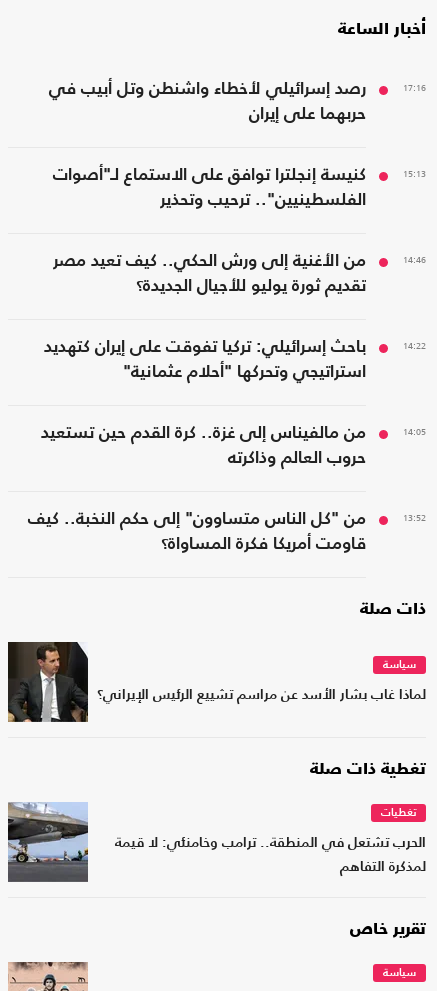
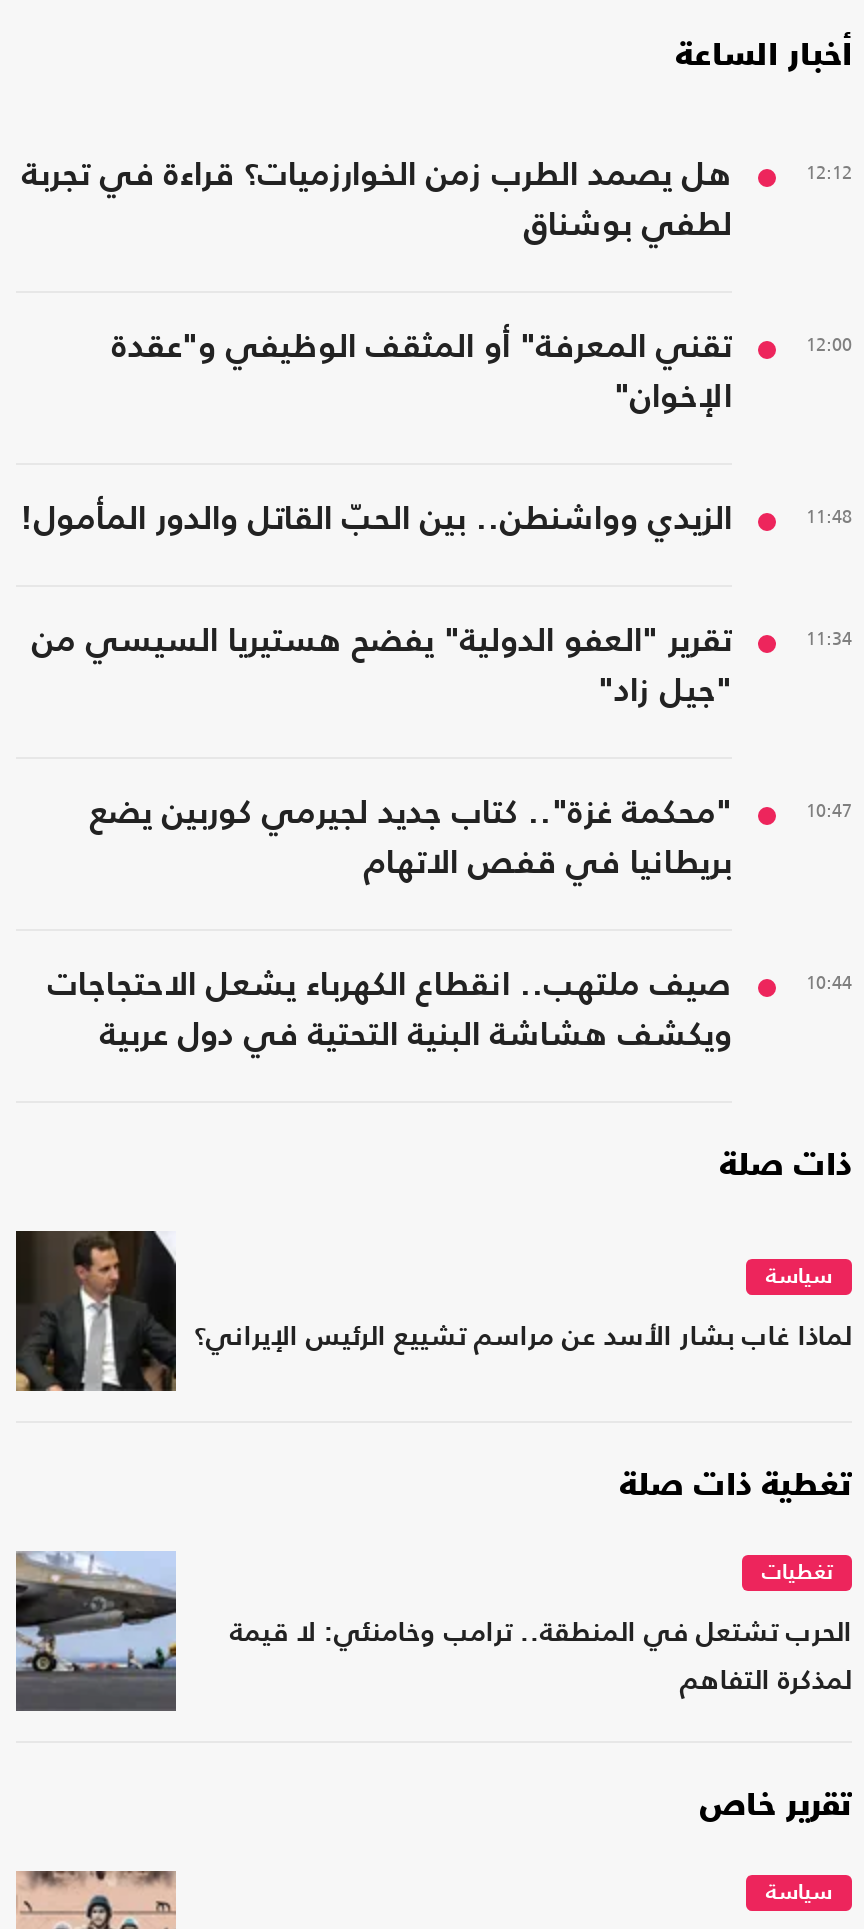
- 17:16
- رصد إسرائيلي لأخطاء واشنطن وتل أبيب في
- حربهما على إيران
+ 12:12
+ هل يصمد الطرب زمن الخوارزميات؟ قراءة في تجربة
+ لطفي بوشناق

- 15:13
- كنيسة إنجلترا توافق على الاستماع لـ"أصوات
- الفلسطينيين".. ترحيب وتحذير
+ 12:00
+ تقني المعرفة" أو المثقف الوظيفي و"عقدة
+ الإخوان"

- 14:46
- من الأغنية إلى ورش الحكي.. كيف تعيد مصر
- تقديم ثورة يوليو للأجيال الجديدة؟
+ 11:48
+ الزيدي وواشنطن.. بين الحبّ القاتل والدور المأمول!

- 14:22
- باحث إسرائيلي: تركيا تفوقت على إيران كتهديد
- استراتيجي وتحركها "أحلام عثمانية"
+ 11:34
+ تقرير "العفو الدولية" يفضح هستيريا السيسي من
+ "جيل زاد"

- 14:05
- من مالفيناس إلى غزة.. كرة القدم حين تستعيد
- حروب العالم وذاكرته
+ 10:47
+ "محكمة غزة".. كتاب جديد لجيرمي كوربين يضع
+ بريطانيا في قفص الاتهام

- 13:52
- من "كل الناس متساوون" إلى حكم النخبة.. كيف
- قاومت أمريكا فكرة المساواة؟
+ 10:44
+ صيف ملتهب.. انقطاع الكهرباء يشعل الاحتجاجات
+ ويكشف هشاشة البنية التحتية في دول عربية
